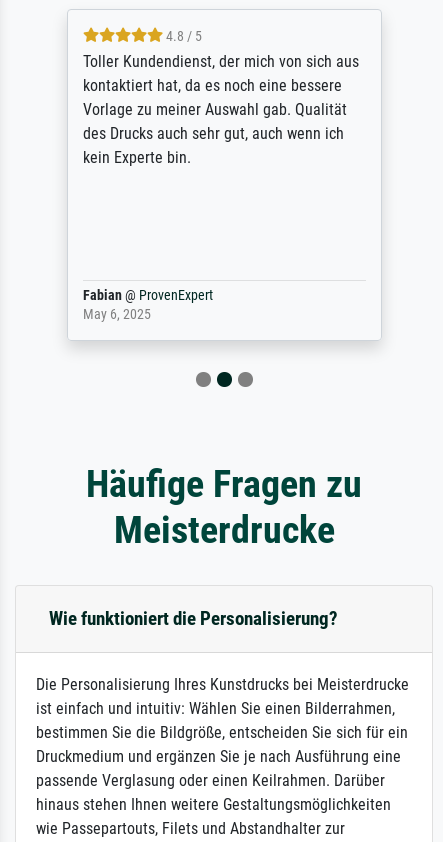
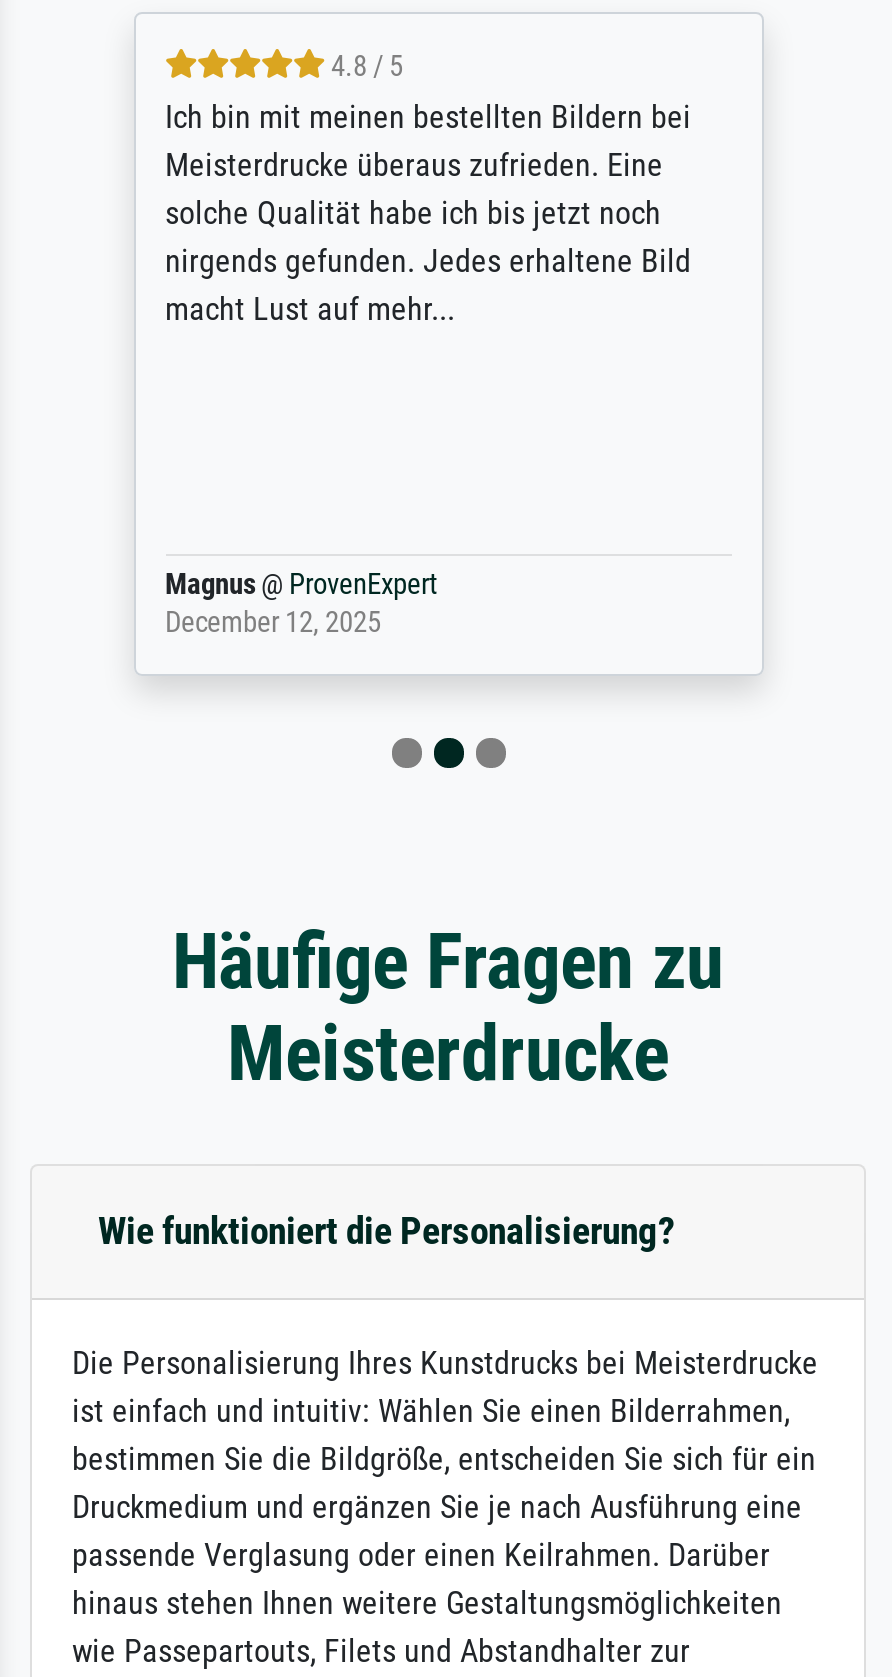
- Toller Kundendienst, der mich von sich aus
- kontaktiert hat, da es noch eine bessere
- Vorlage zu meiner Auswahl gab. Qualität
- des Drucks auch sehr gut, auch wenn ich
- kein Experte bin.
+ Ich bin mit meinen bestellten Bildern bei
+ Meisterdrucke überaus zufrieden. Eine
+ solche Qualität habe ich bis jetzt noch
+ nirgends gefunden. Jedes erhaltene Bild
+ macht Lust auf mehr...

- Fabian @ ProvenExpert
- May 6, 2025
+ Magnus @ ProvenExpert
+ December 12, 2025
